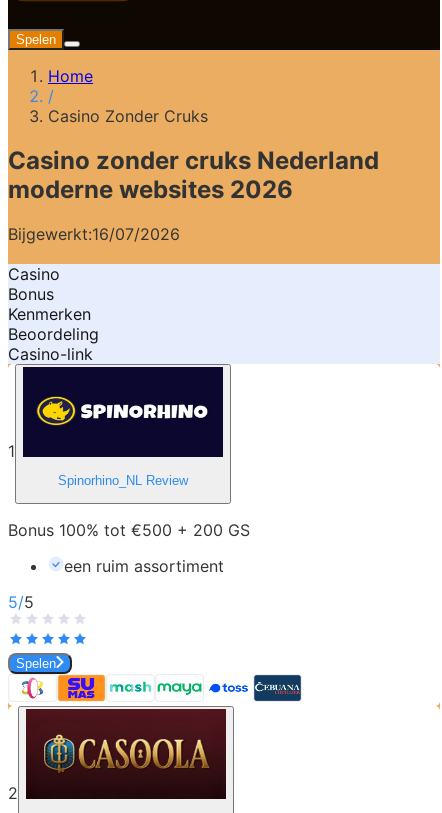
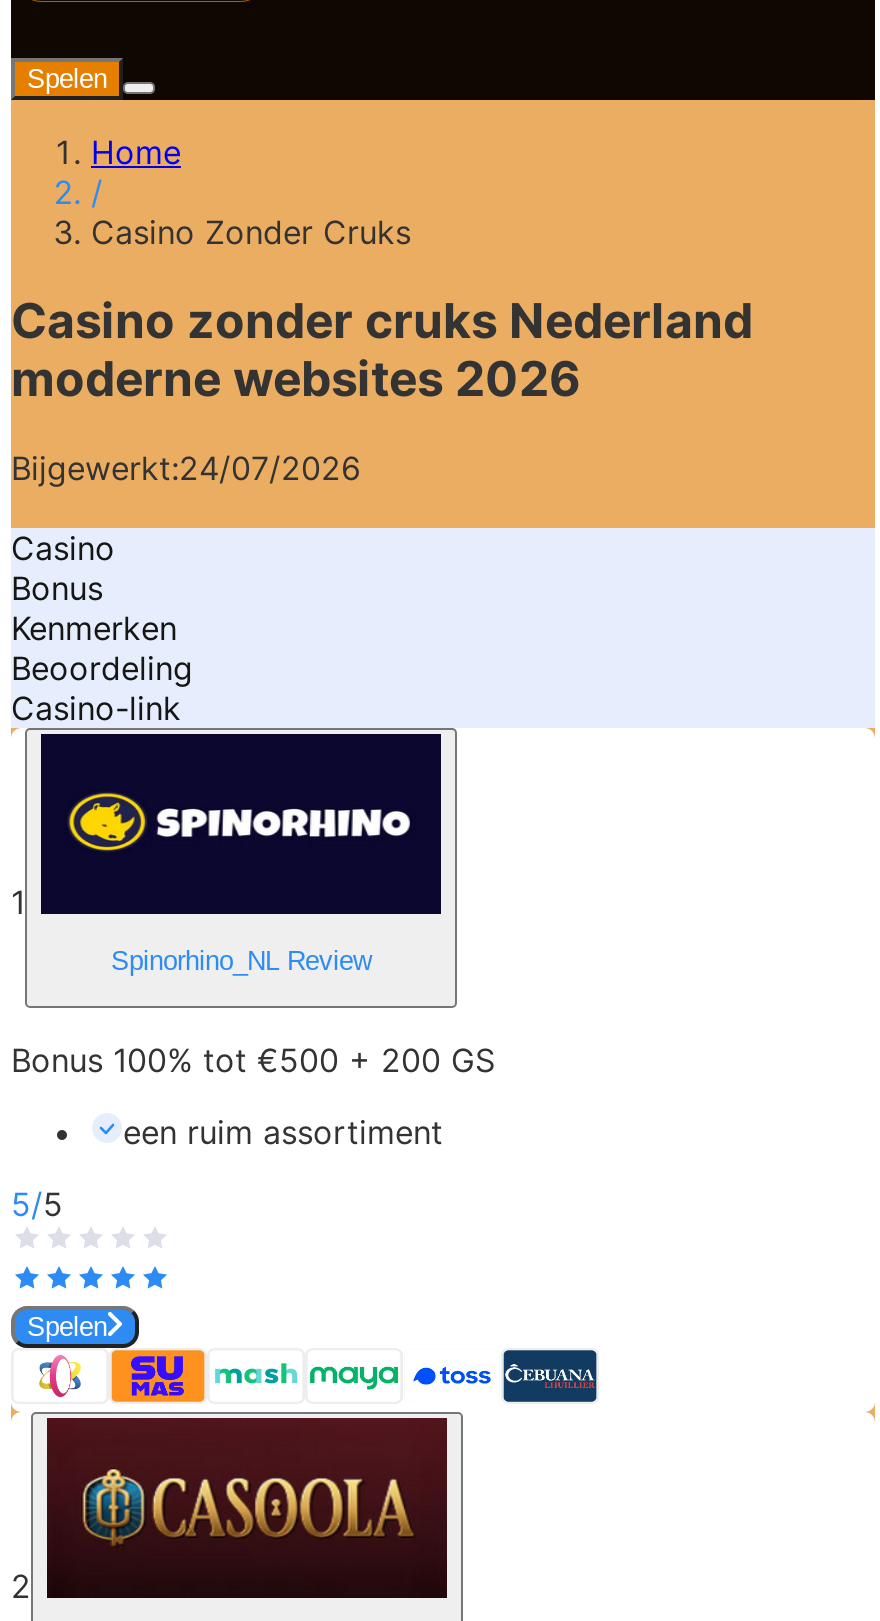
- Bijgewerkt:16/07/2026
+ Bijgewerkt:24/07/2026
